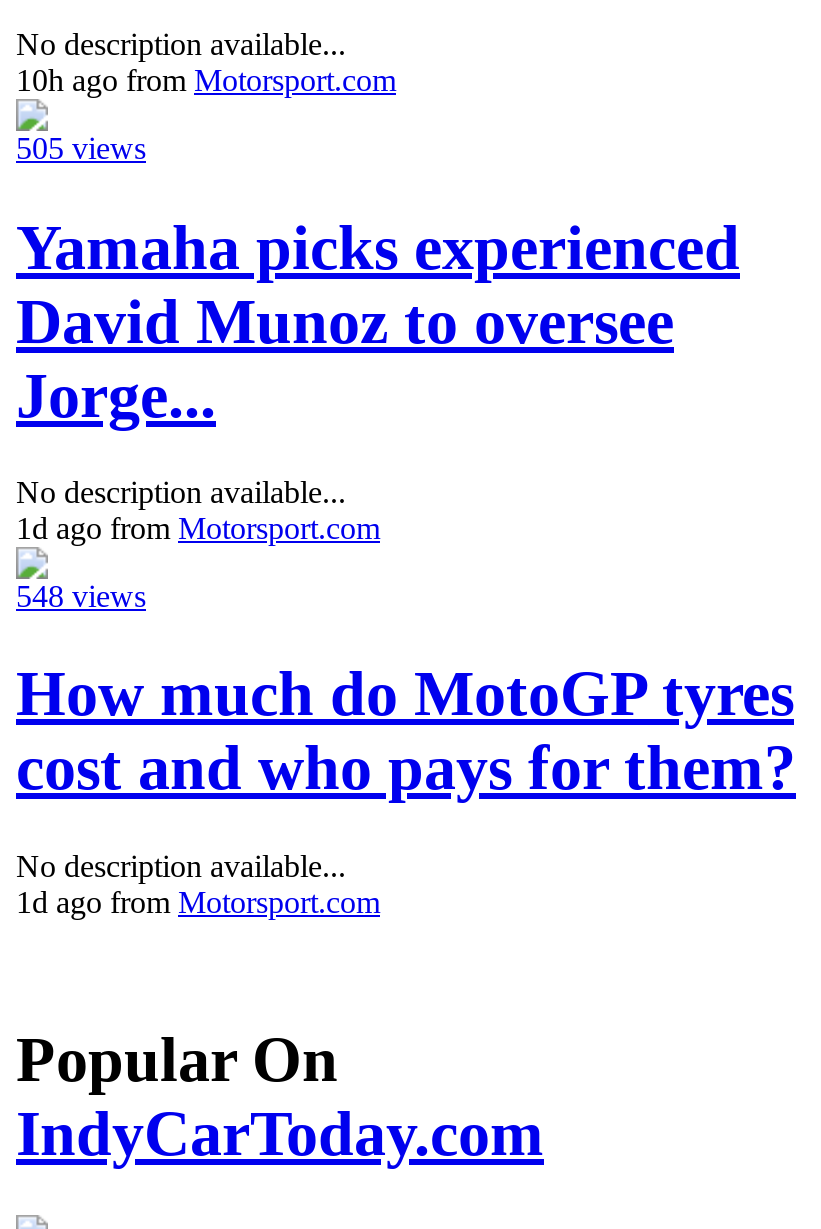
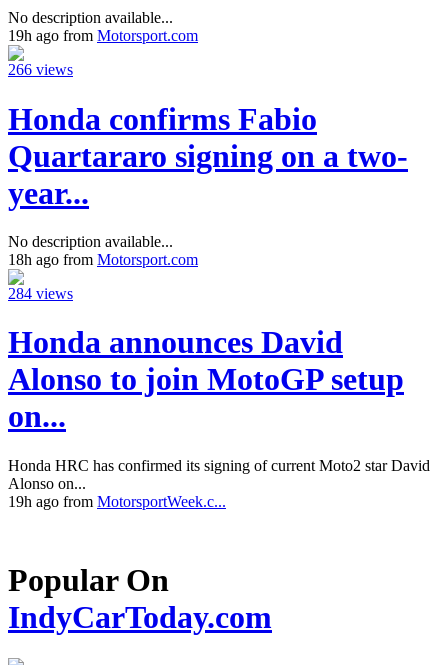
- 10h ago from Motorsport.com
+ 19h ago from Motorsport.com

- 505 views
+ 266 views

- Yamaha picks experienced
- David Munoz to oversee
- Jorge...
+ Honda confirms Fabio
+ Quartararo signing on a two-
+ year...

- 1d ago from Motorsport.com
+ 18h ago from Motorsport.com

- 548 views
+ 284 views

- How much do MotoGP tyres
- cost and who pays for them?
+ Honda announces David
+ Alonso to join MotoGP setup
+ on...

- No description available...
- 1d ago from Motorsport.com
+ Honda HRC has confirmed its signing of current Moto2 star David
+ Alonso on...
+ 19h ago from MotorsportWeek.c...
